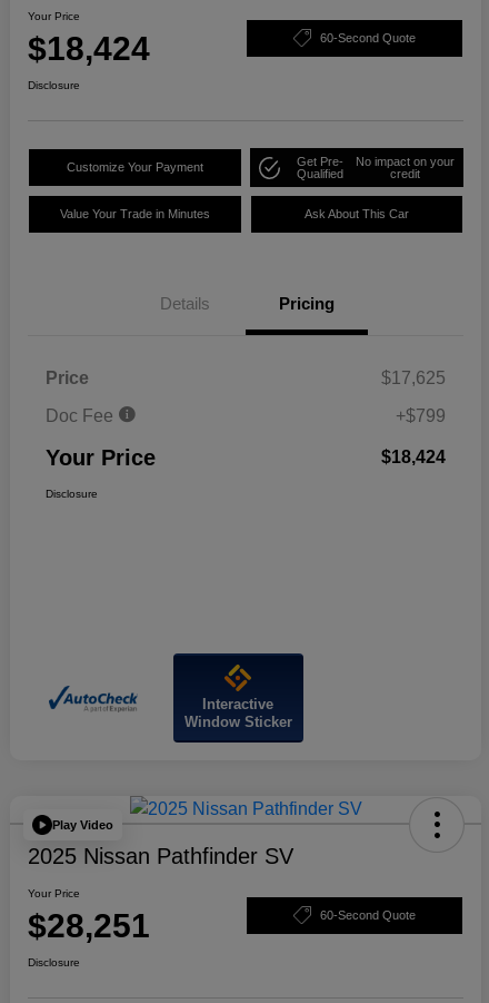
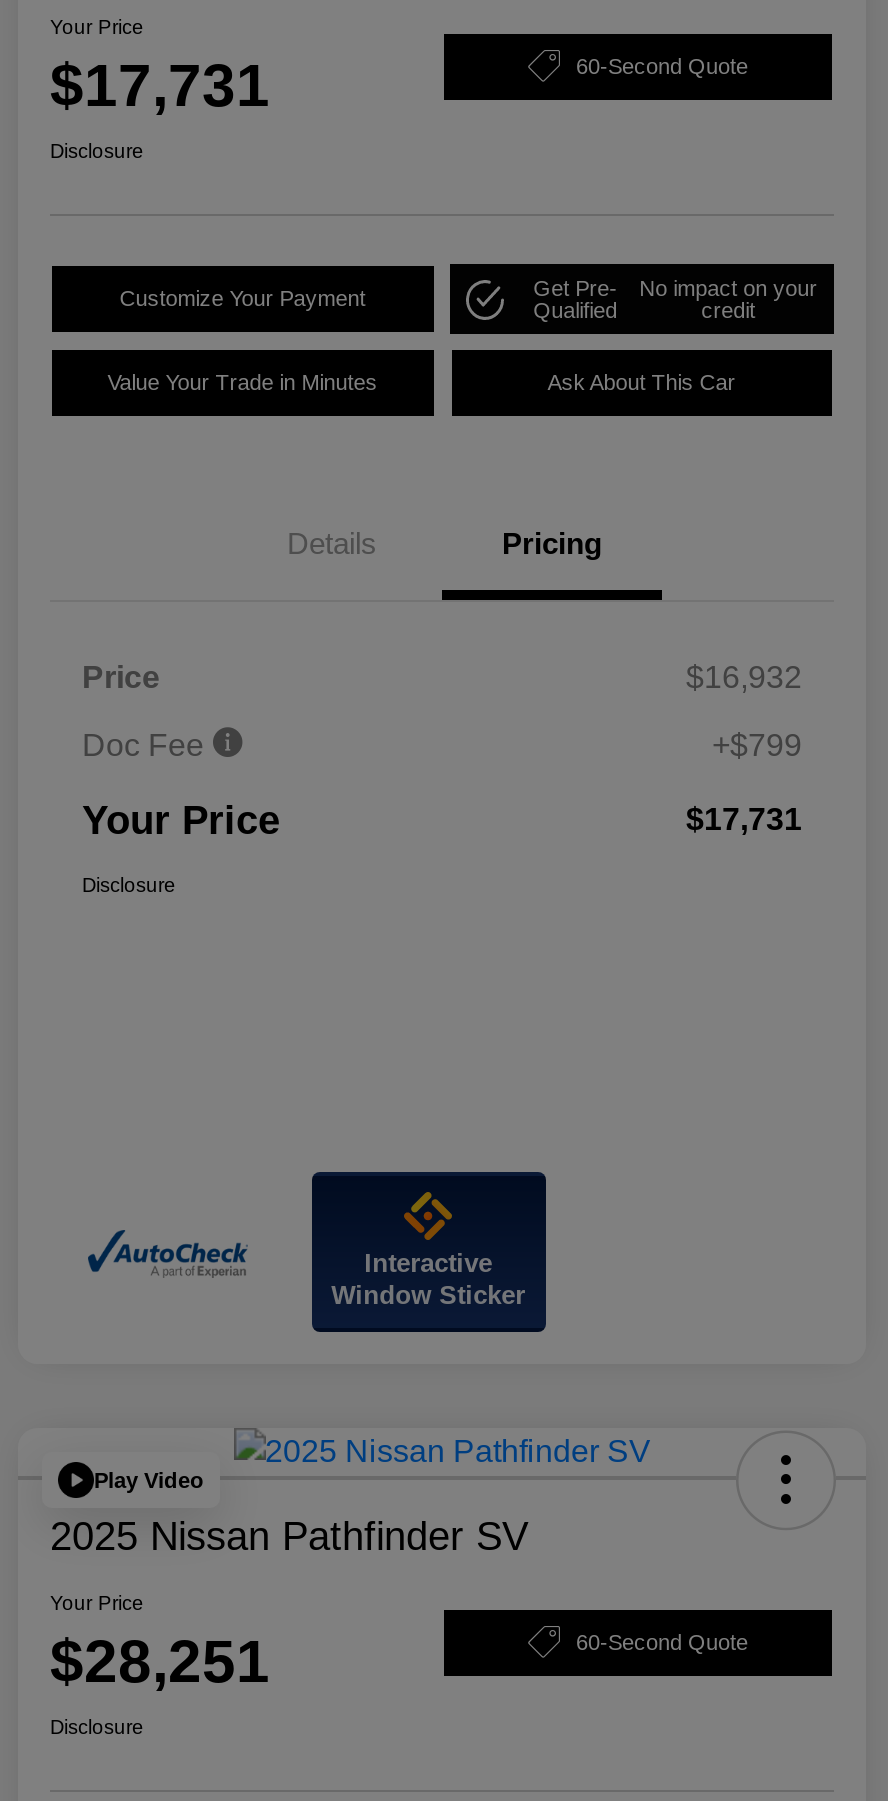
- $18,424
+ $17,731

- $17,625
+ $16,932

- $18,424
+ $17,731
